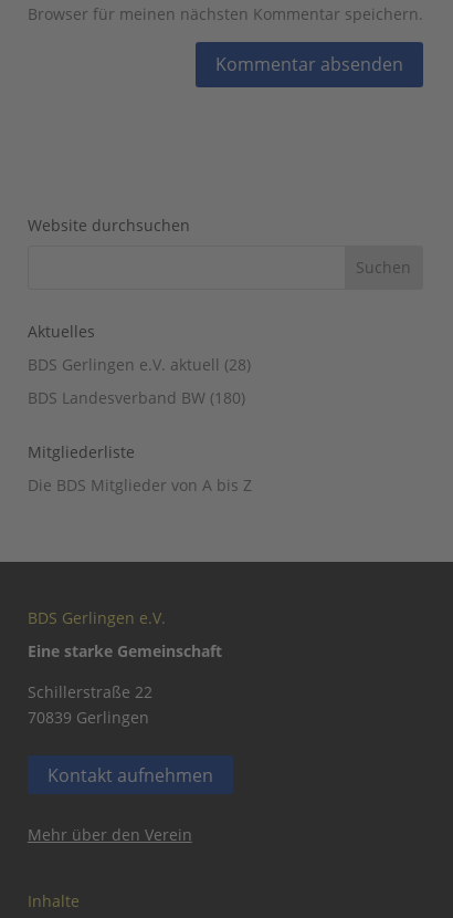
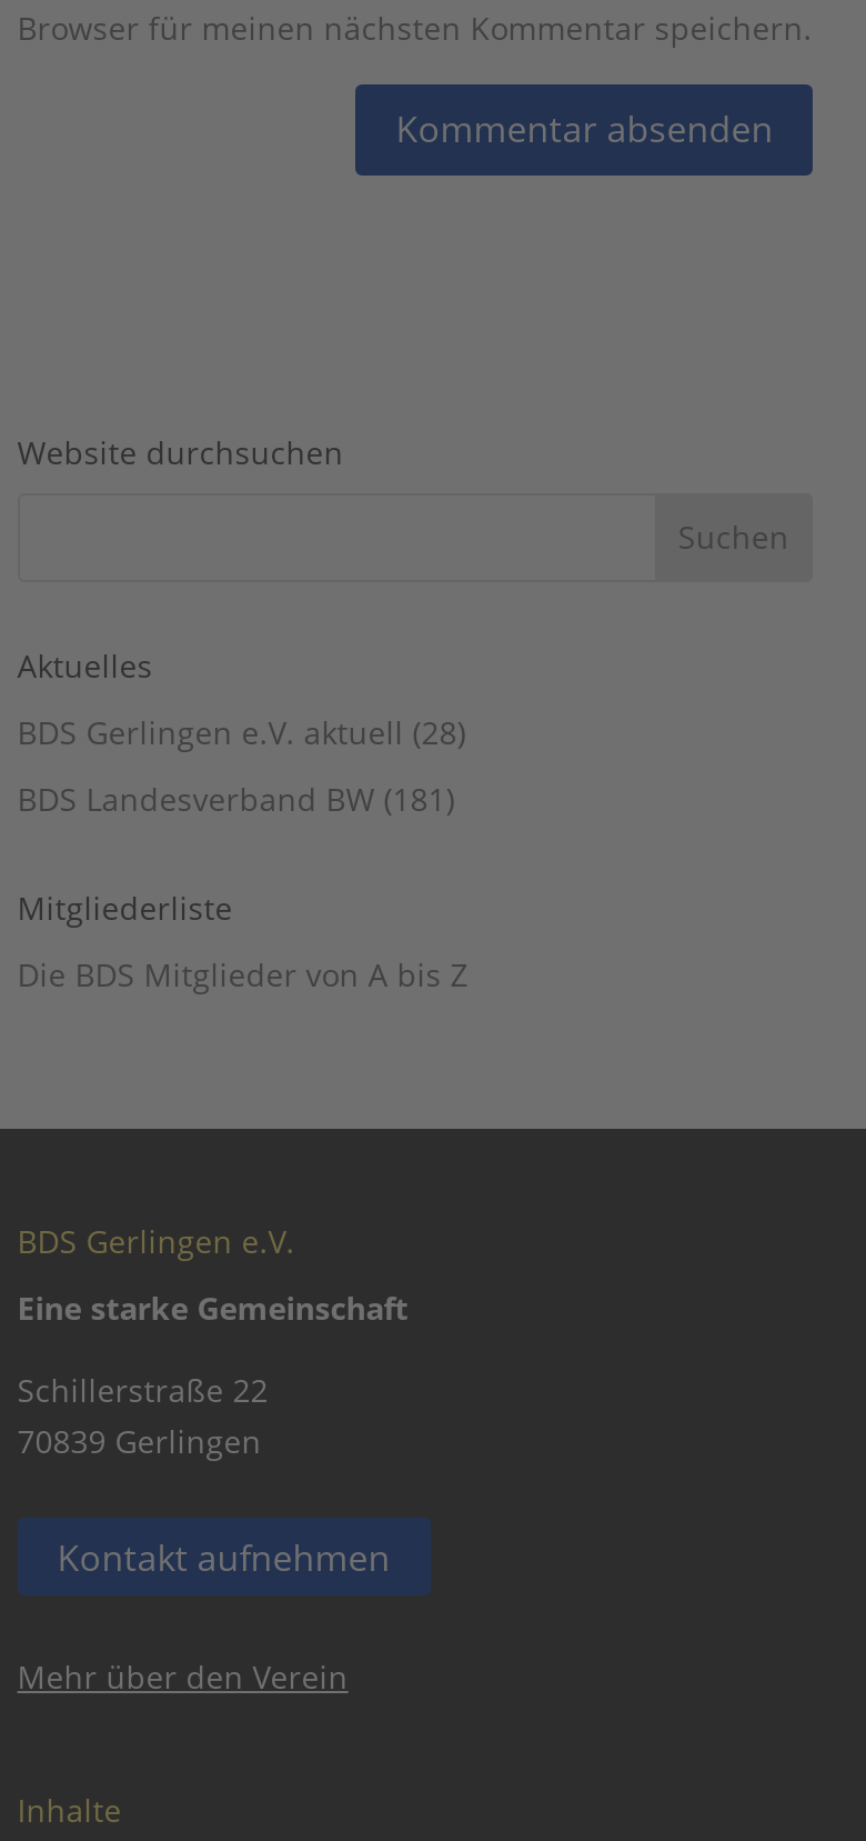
- BDS Landesverband BW (180)
+ BDS Landesverband BW (181)
